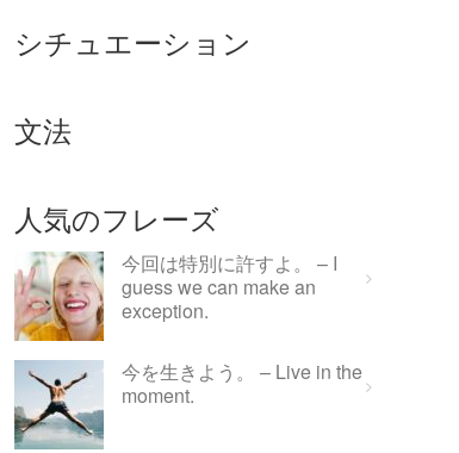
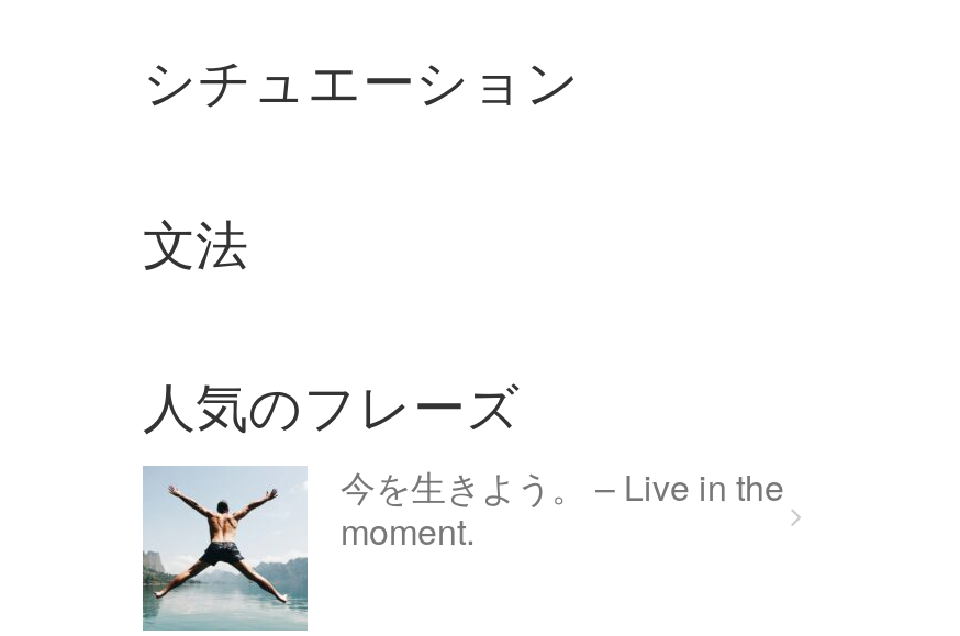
- [image]
- 今回は特別に許すよ。 – I
- guess we can make an
- exception.
